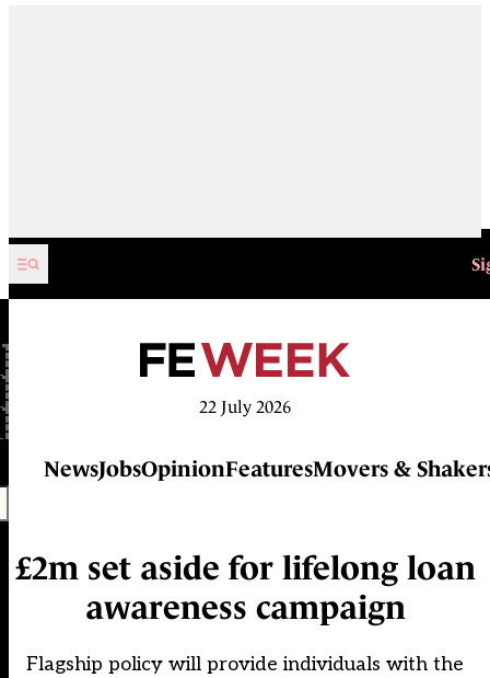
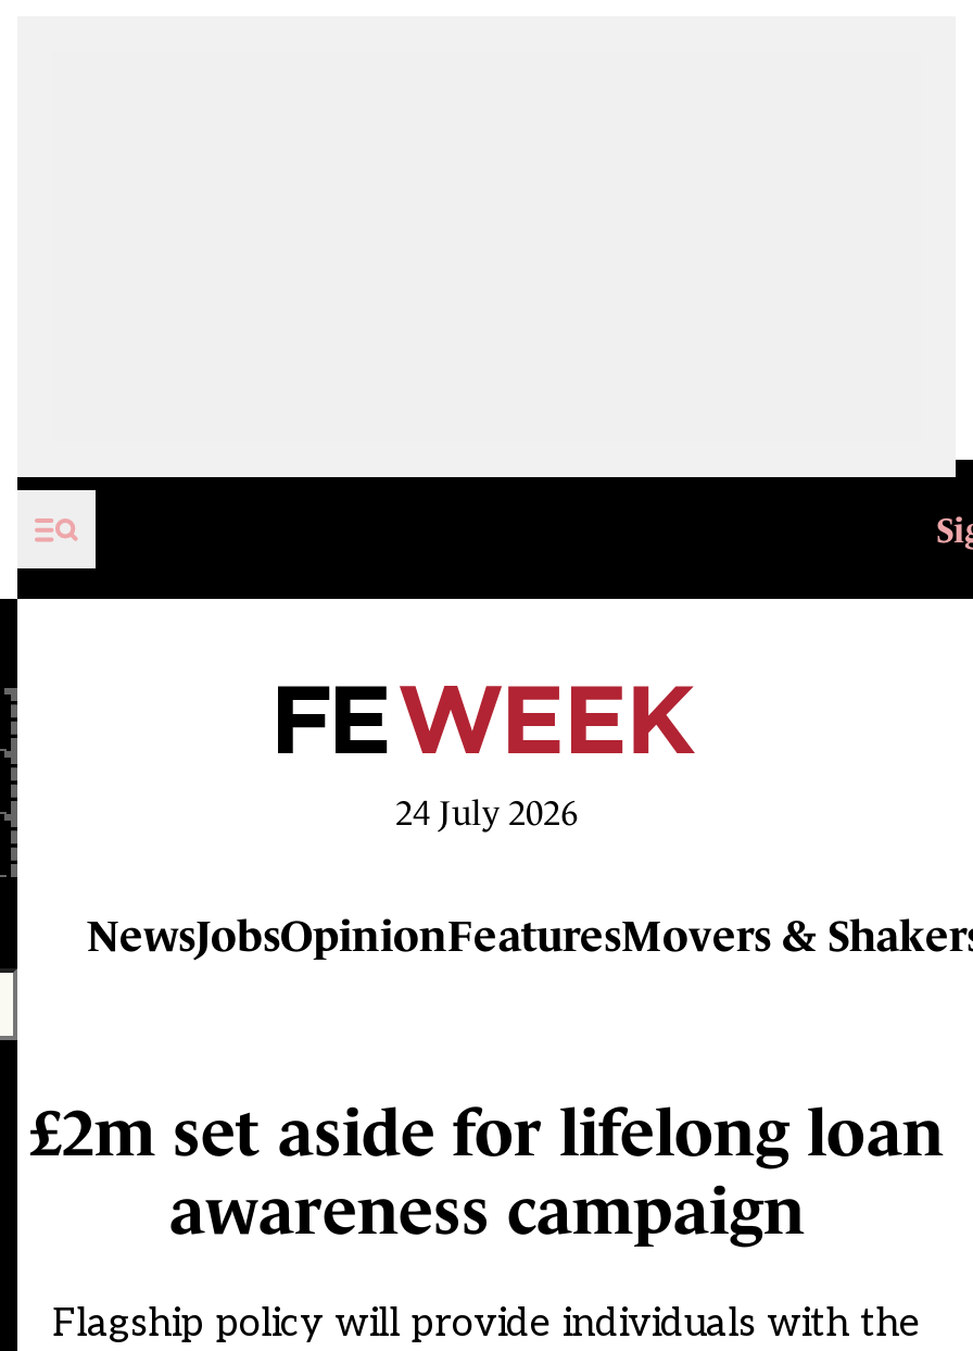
- 22 July 2026
+ 24 July 2026
